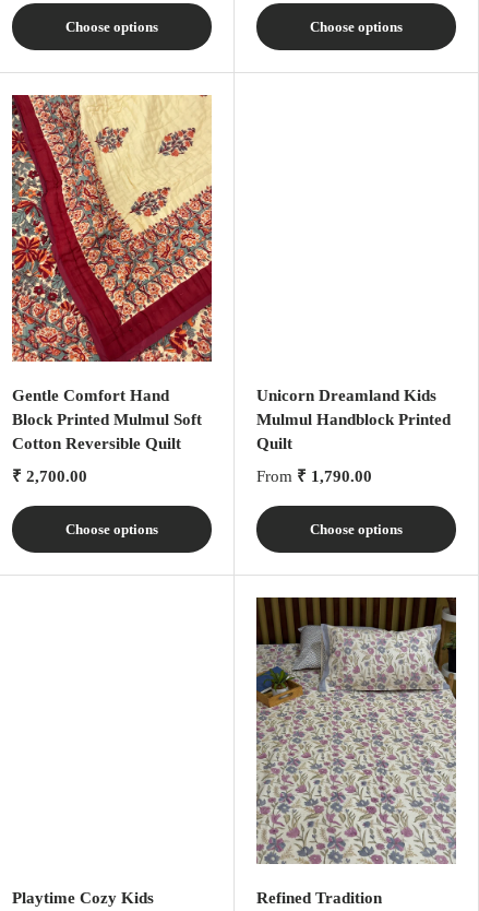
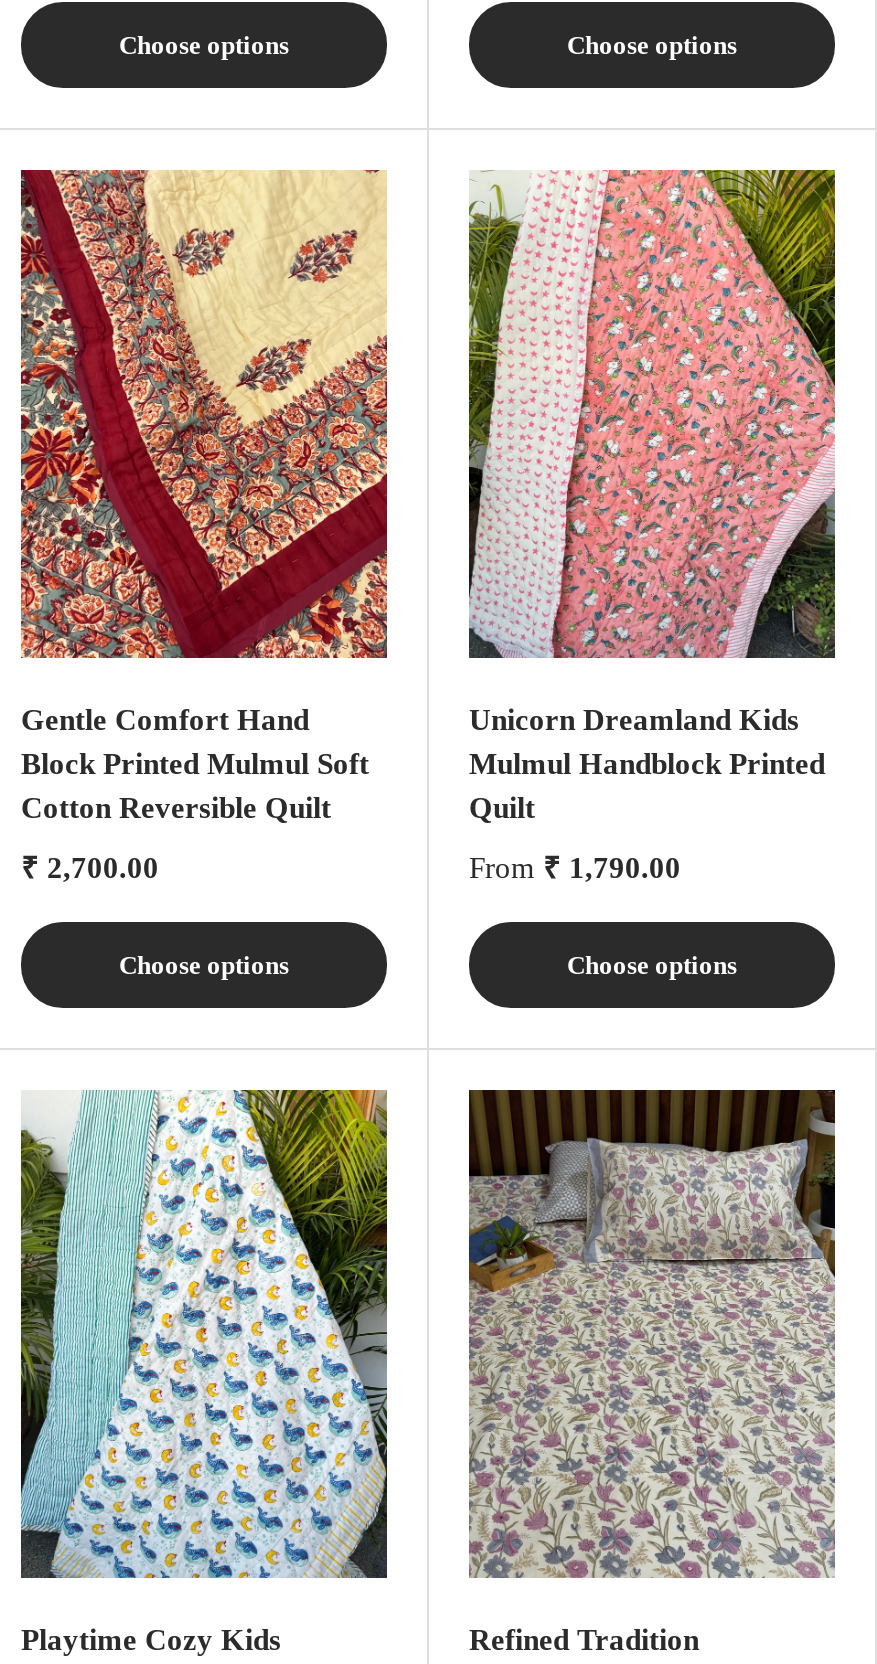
+ [image]

+ [image]
